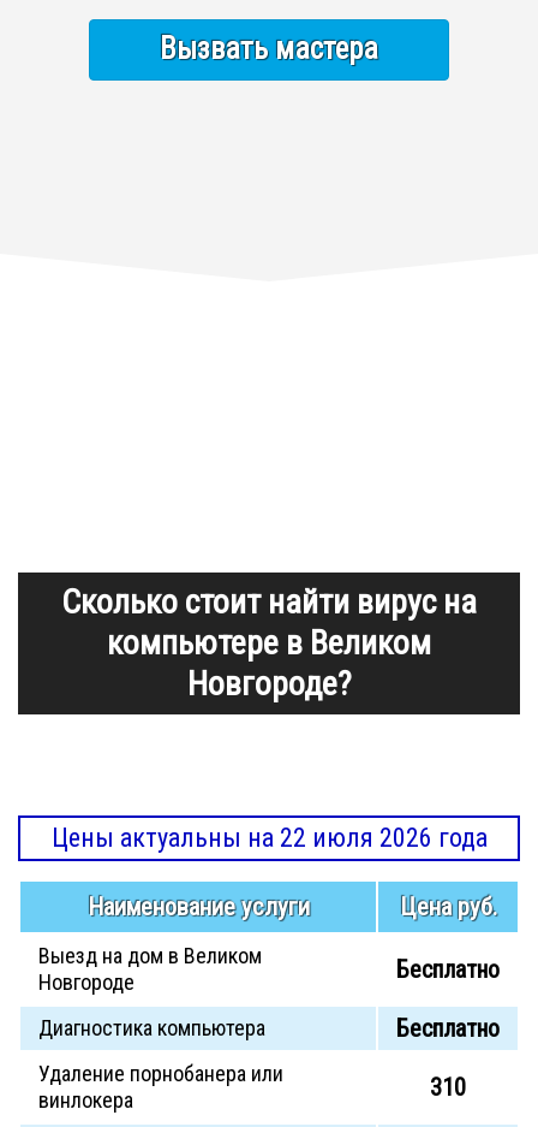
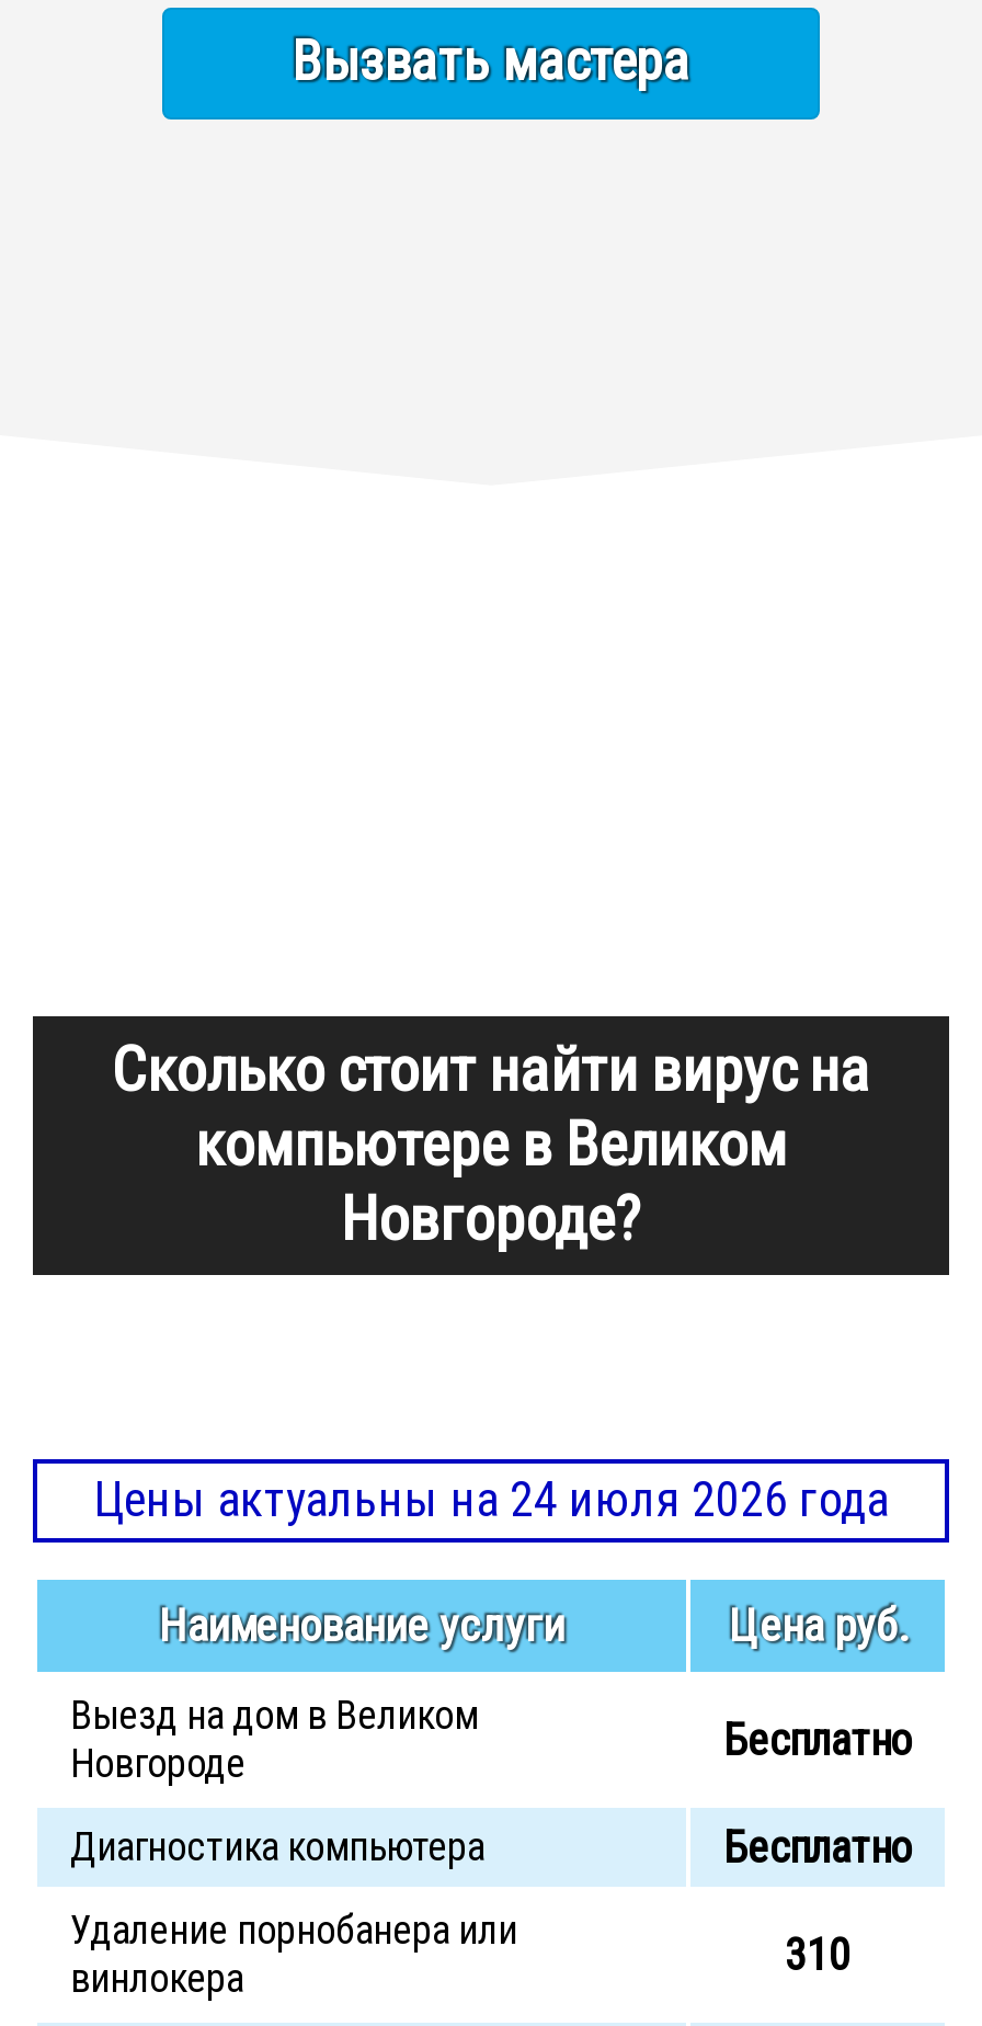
- Цены актуальны на 22 июля 2026 года
+ Цены актуальны на 24 июля 2026 года
